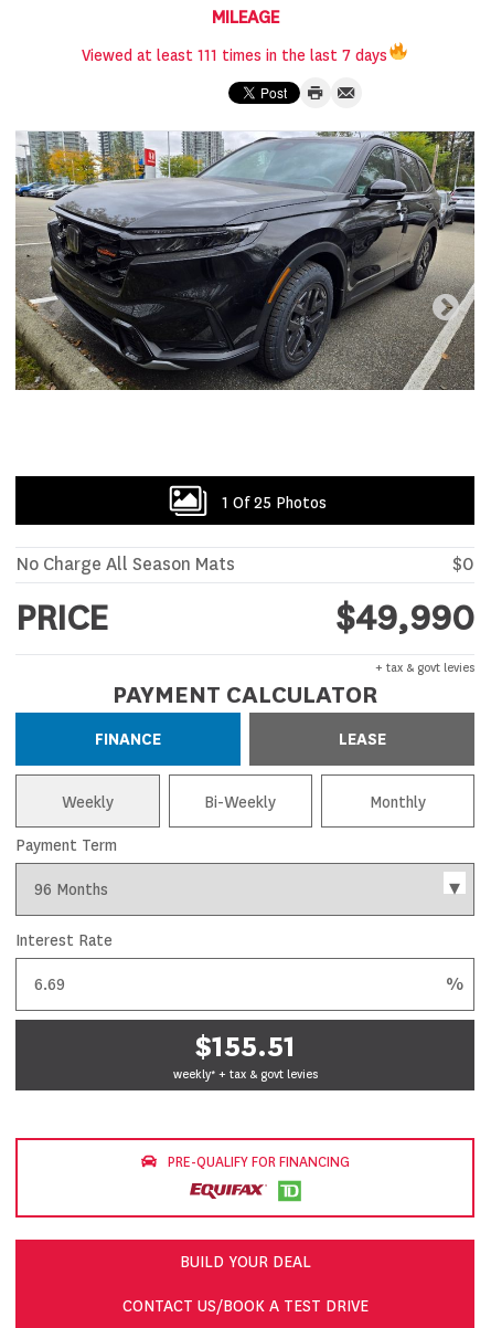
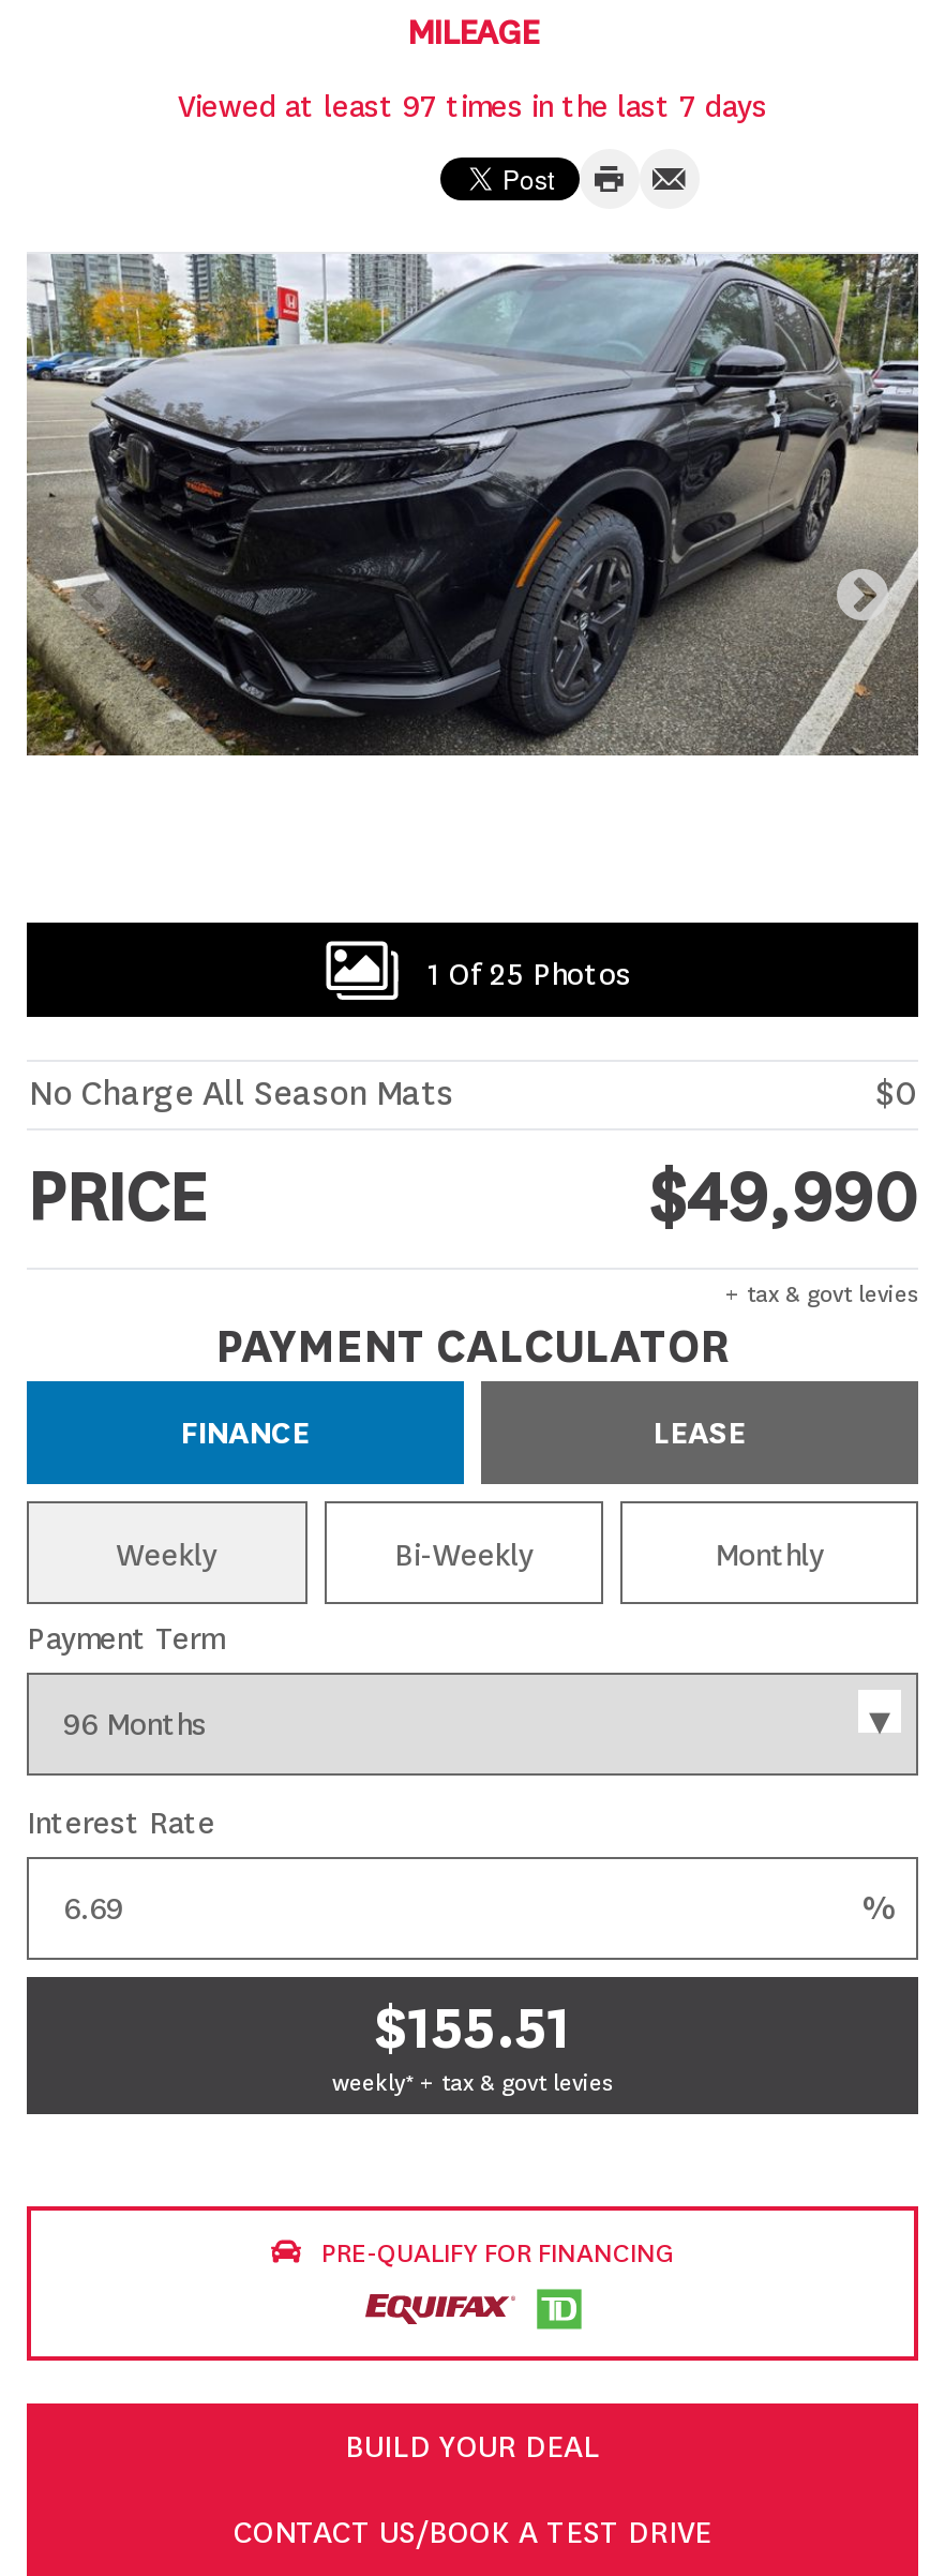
- Viewed at least 111 times in the last 7 days
+ Viewed at least 97 times in the last 7 days
